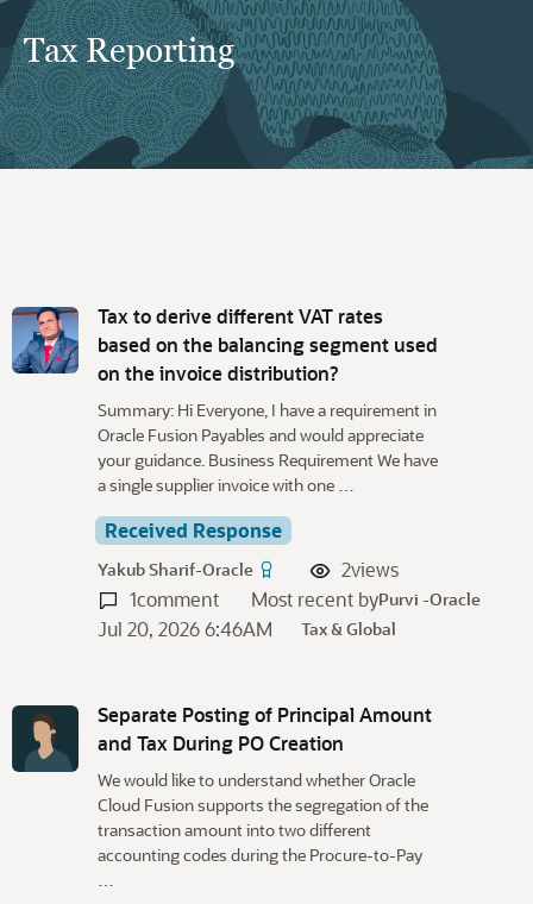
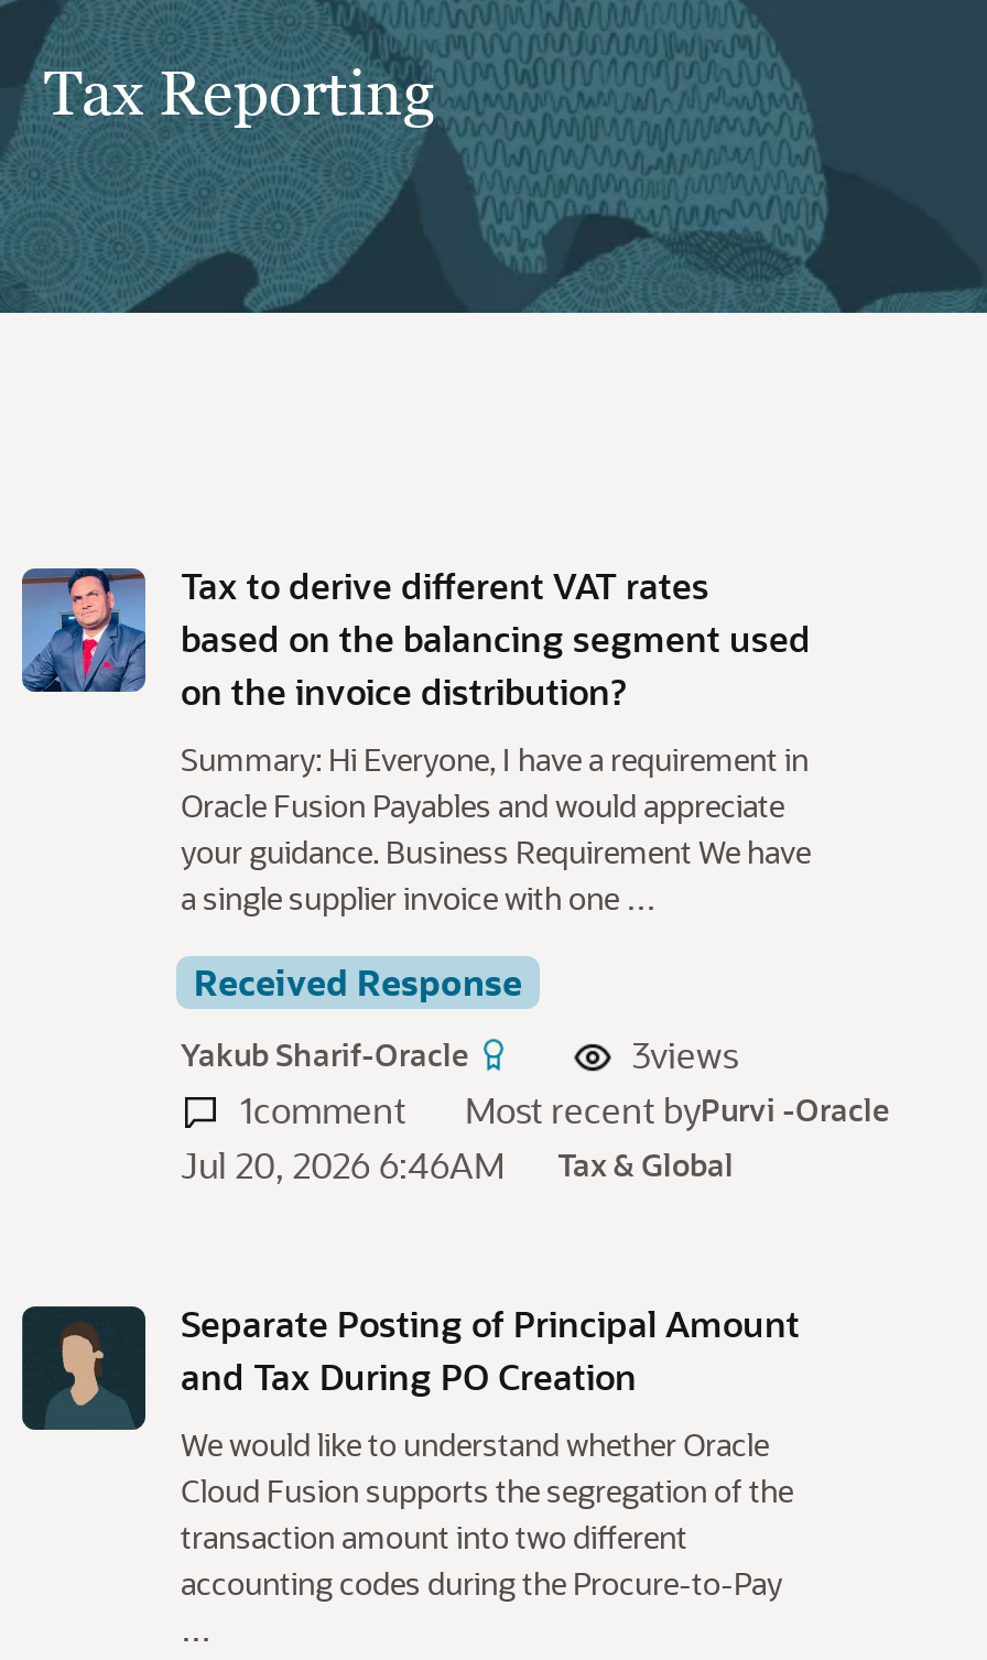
- 2views
+ 3views
